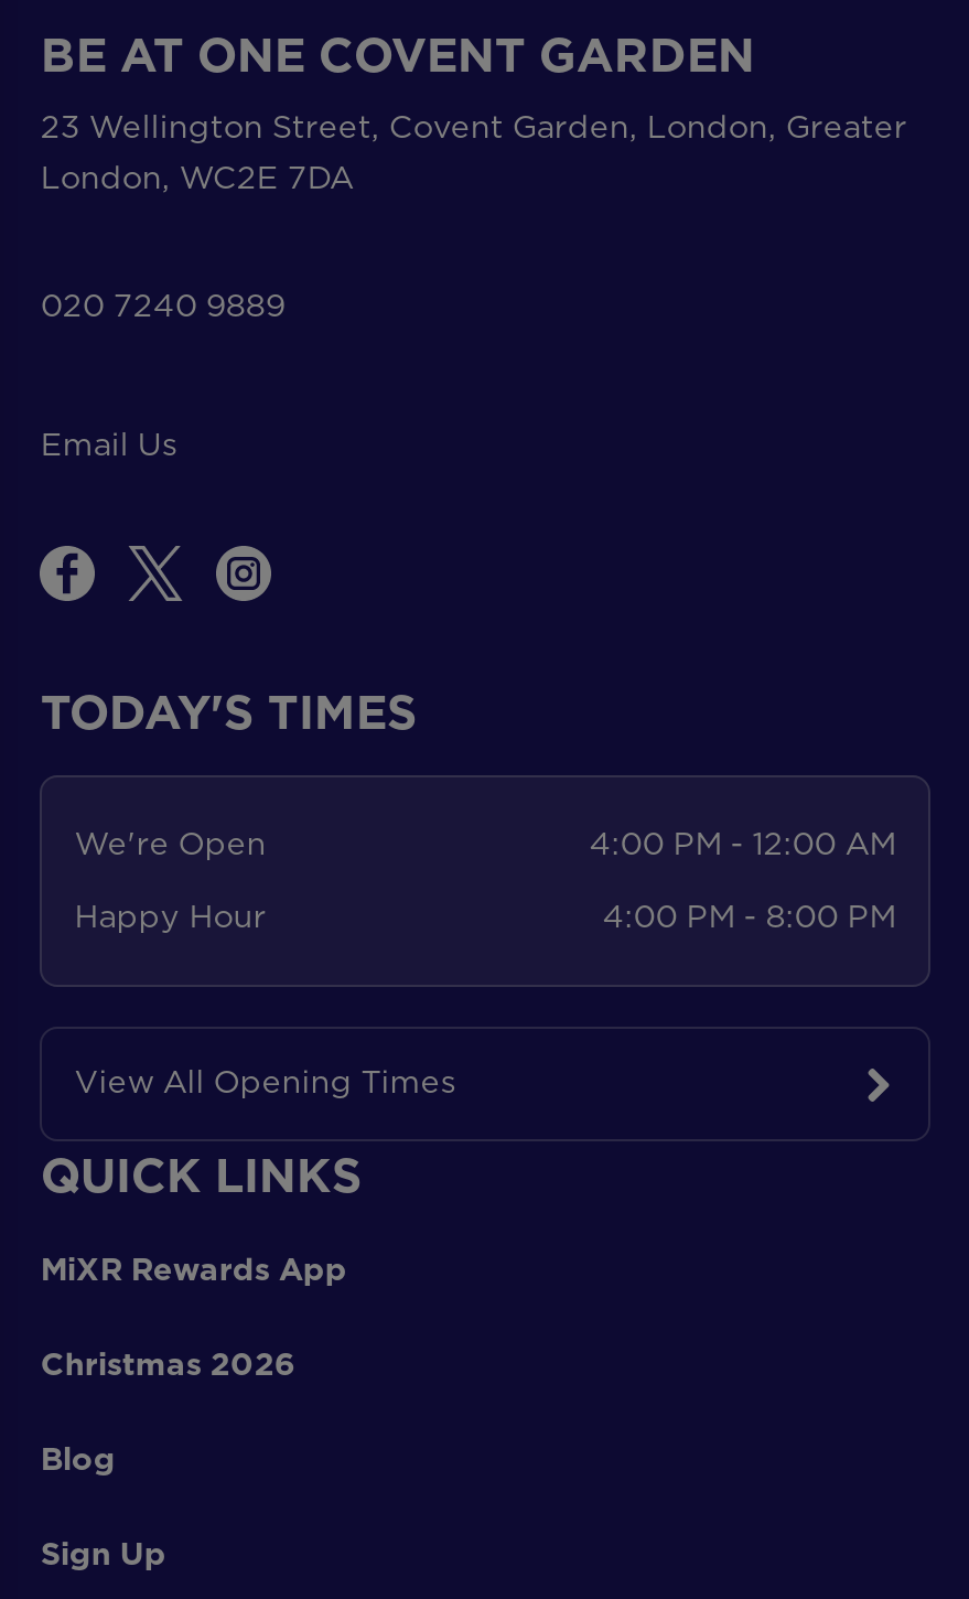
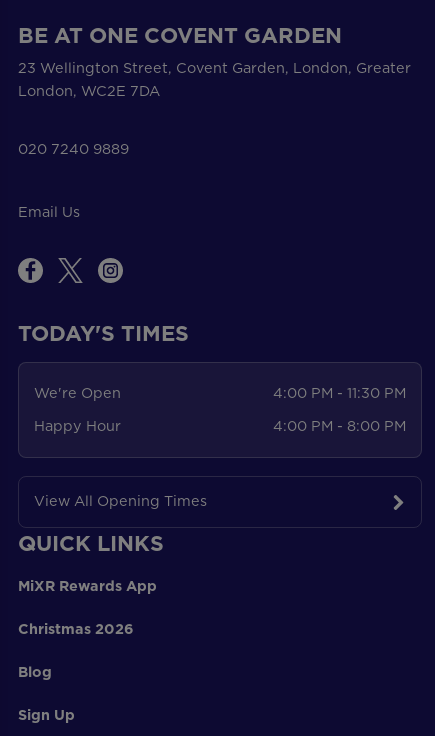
- 4:00 PM - 12:00 AM
+ 4:00 PM - 11:30 PM
